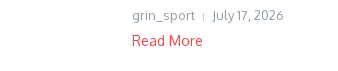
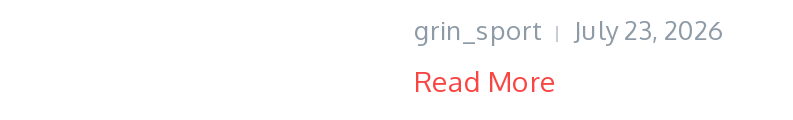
- grin_sport July 17, 2026
+ grin_sport July 23, 2026
